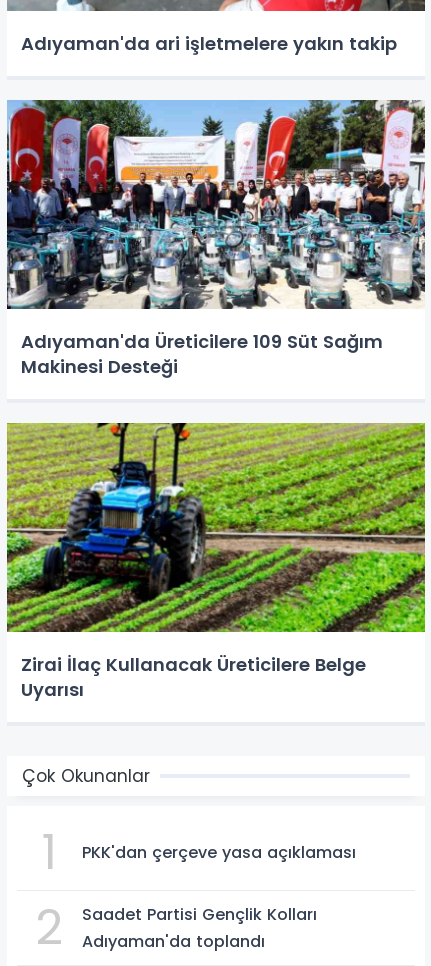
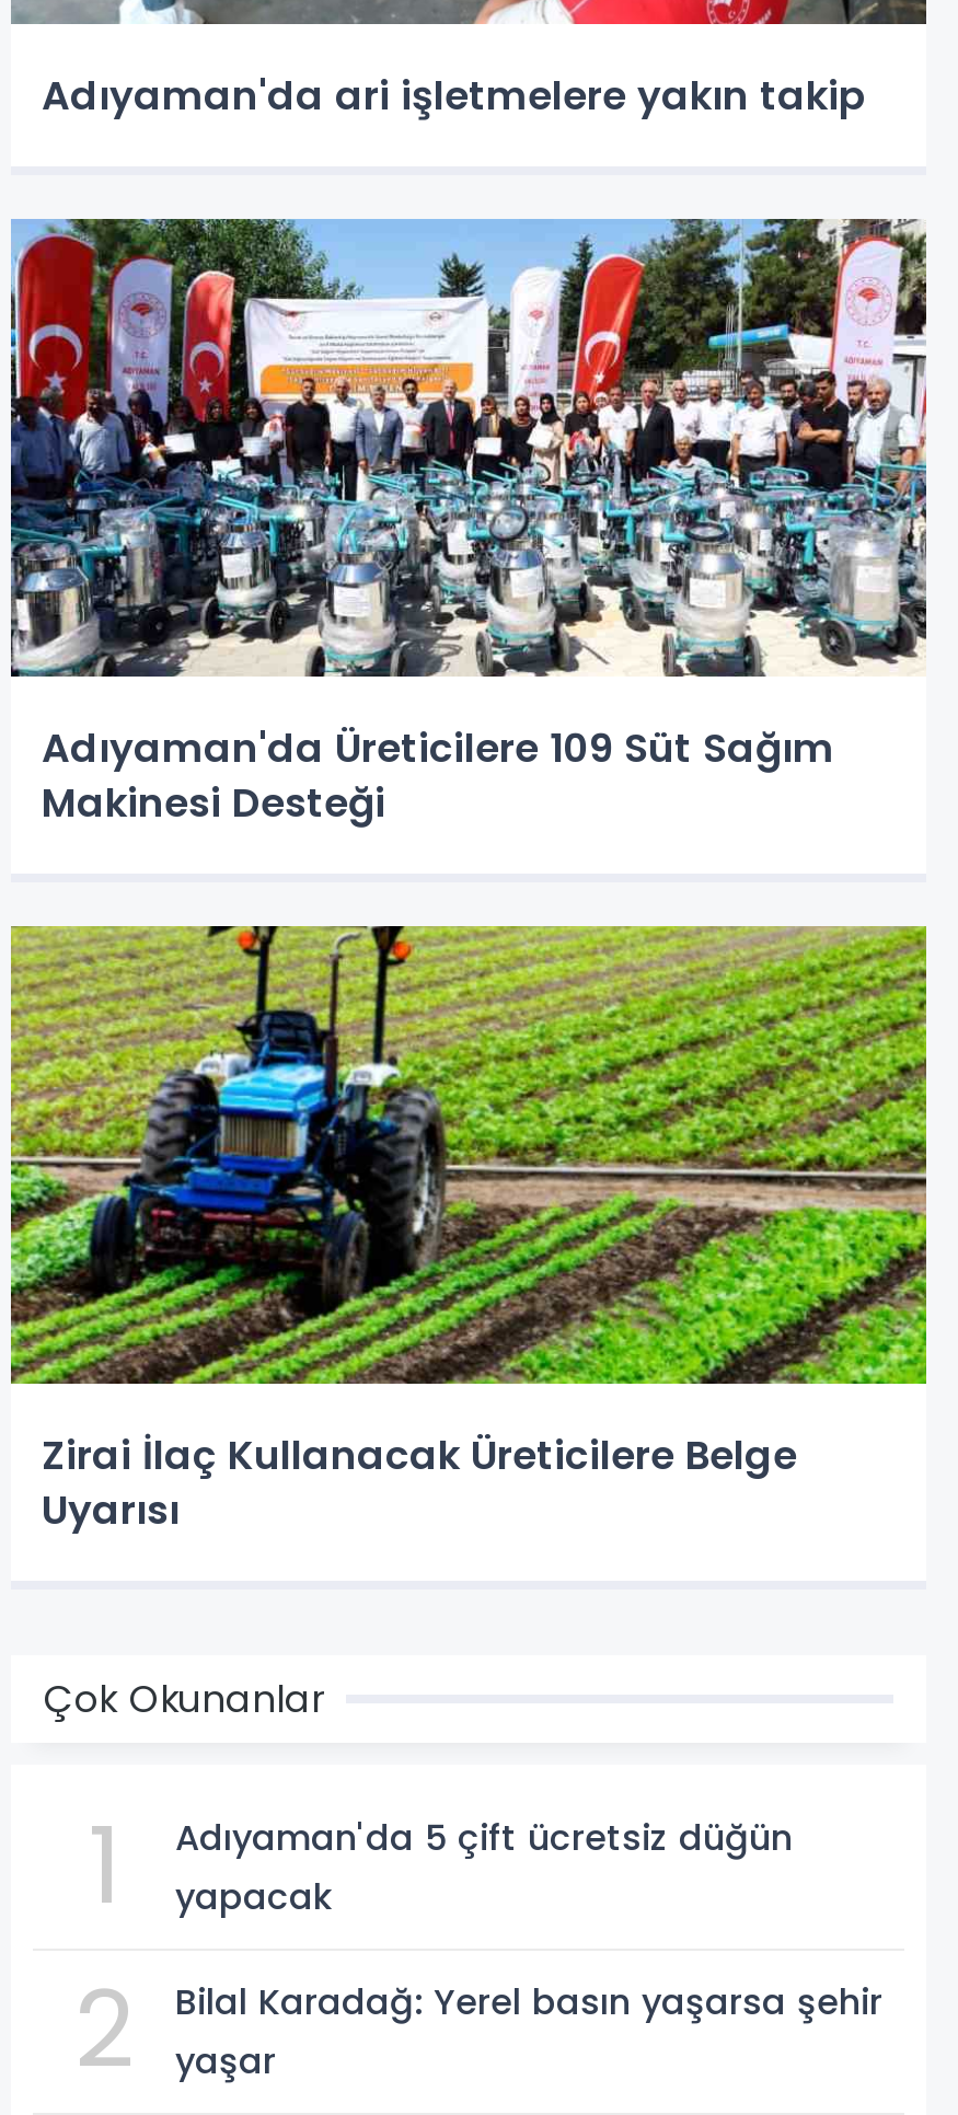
- PKK'dan çerçeve yasa açıklaması
+ Adıyaman'da 5 çift ücretsiz düğün
+ yapacak

- Saadet Partisi Gençlik Kolları
- Adıyaman'da toplandı
+ Bilal Karadağ: Yerel basın yaşarsa şehir
+ yaşar
